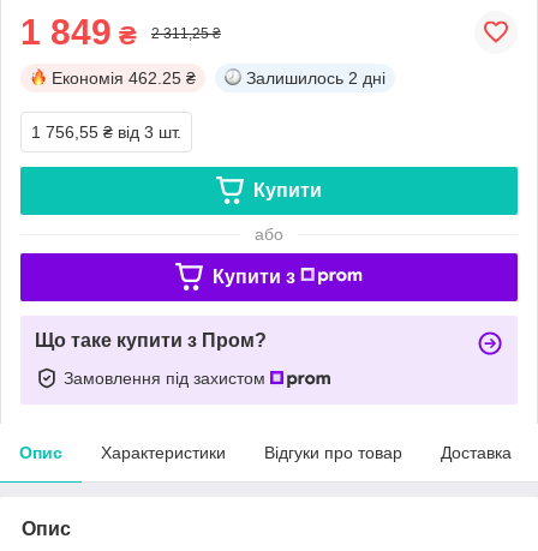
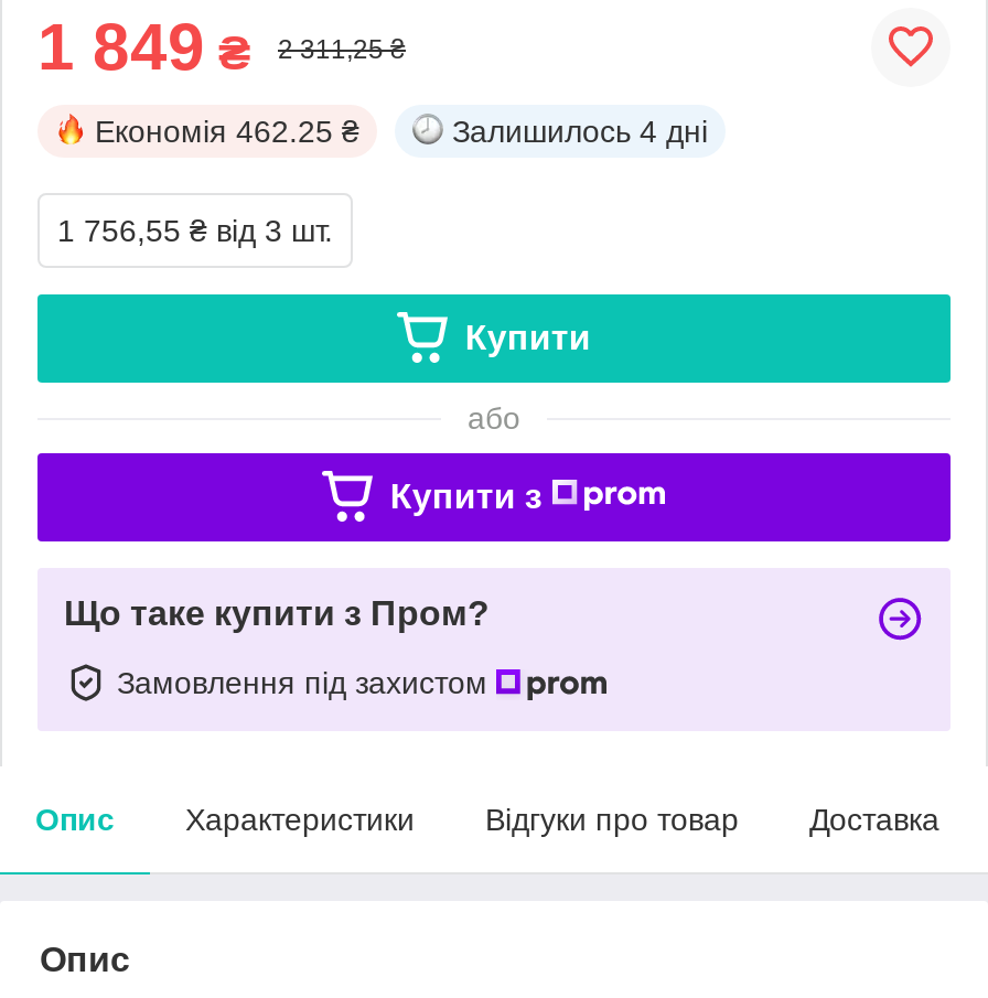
- Залишилось 2 дні
+ Залишилось 4 дні
